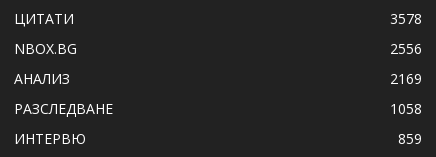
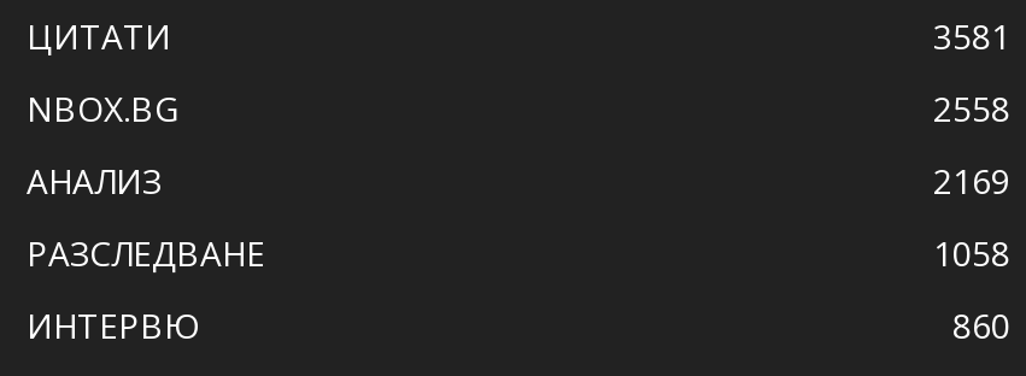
- 3578
+ 3581

- 2556
+ 2558

- 859
+ 860
